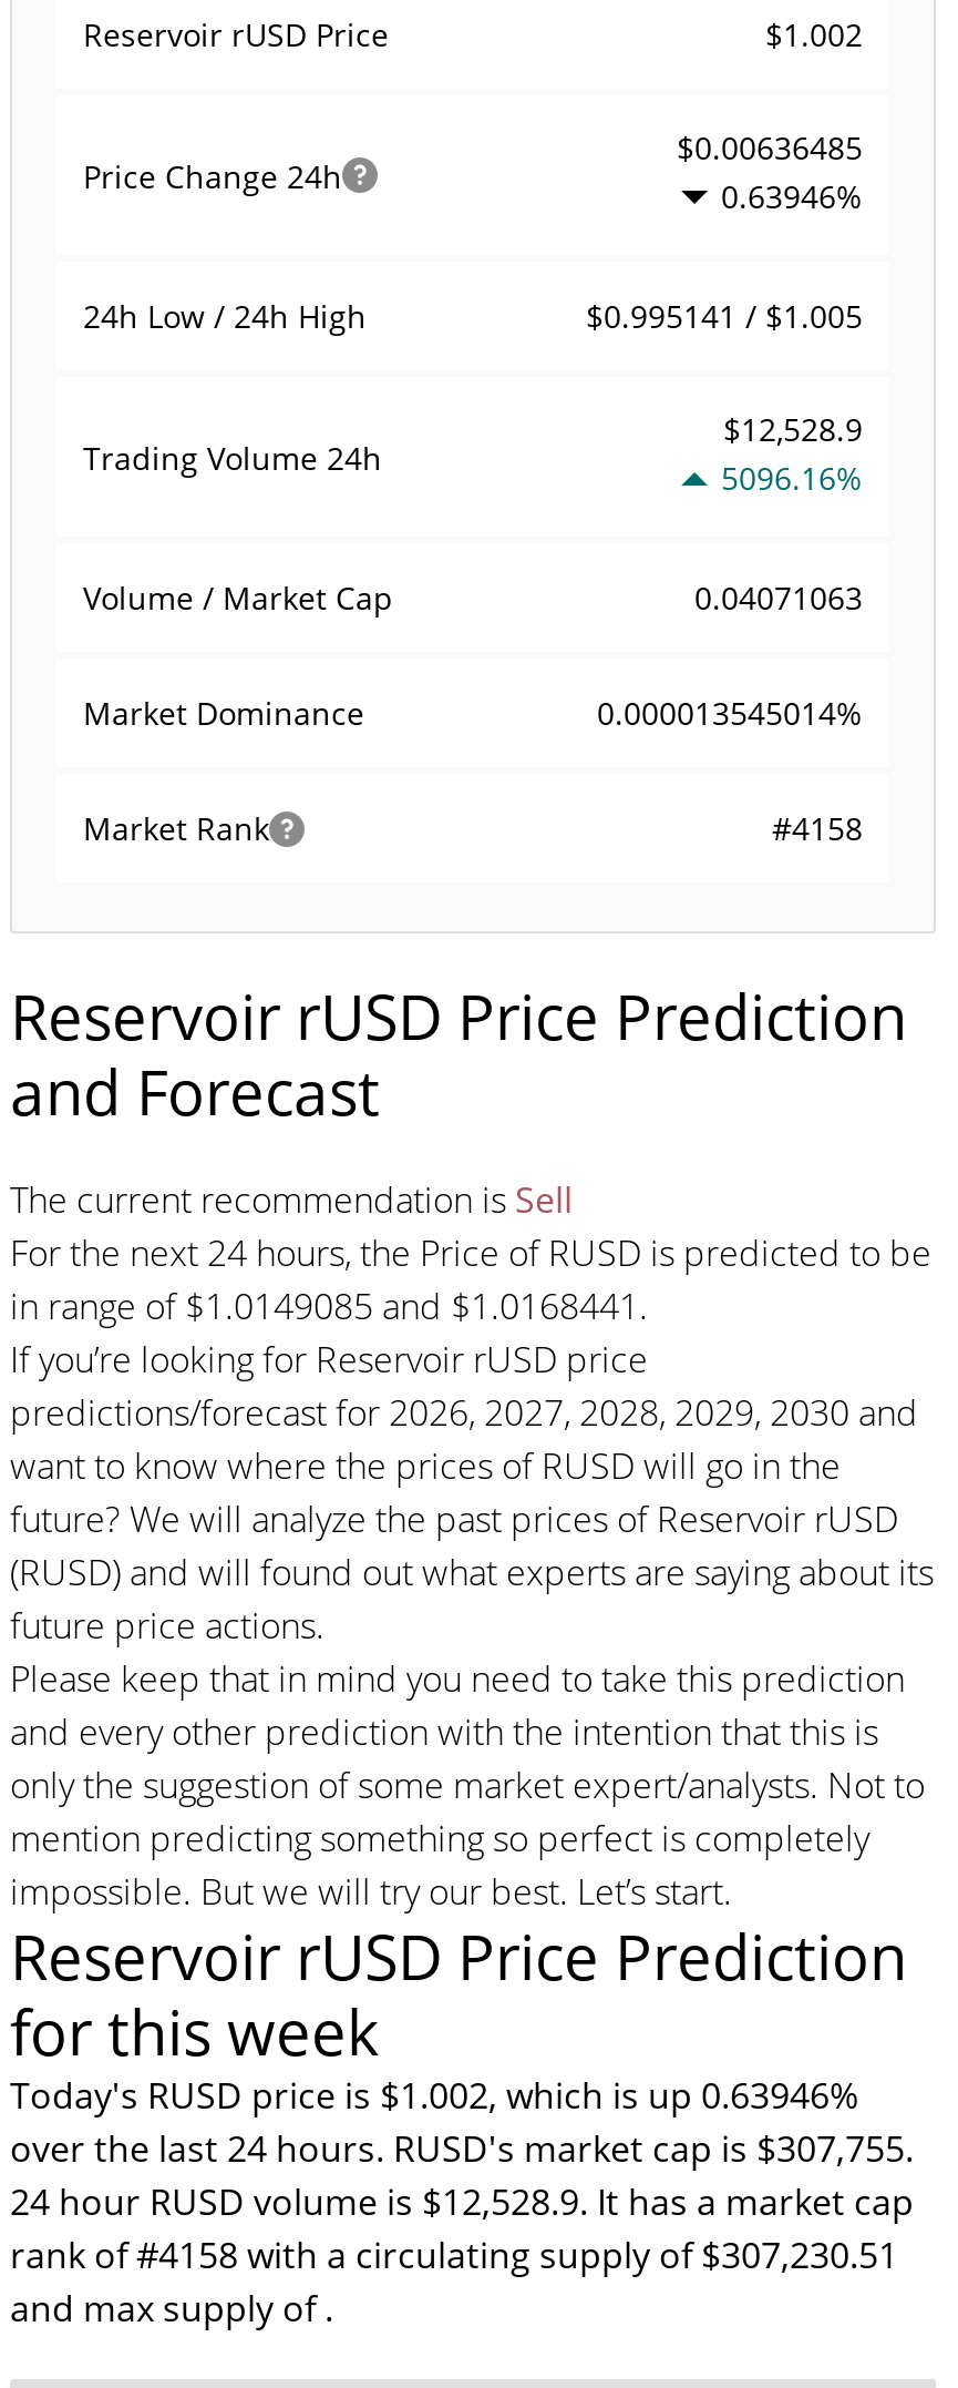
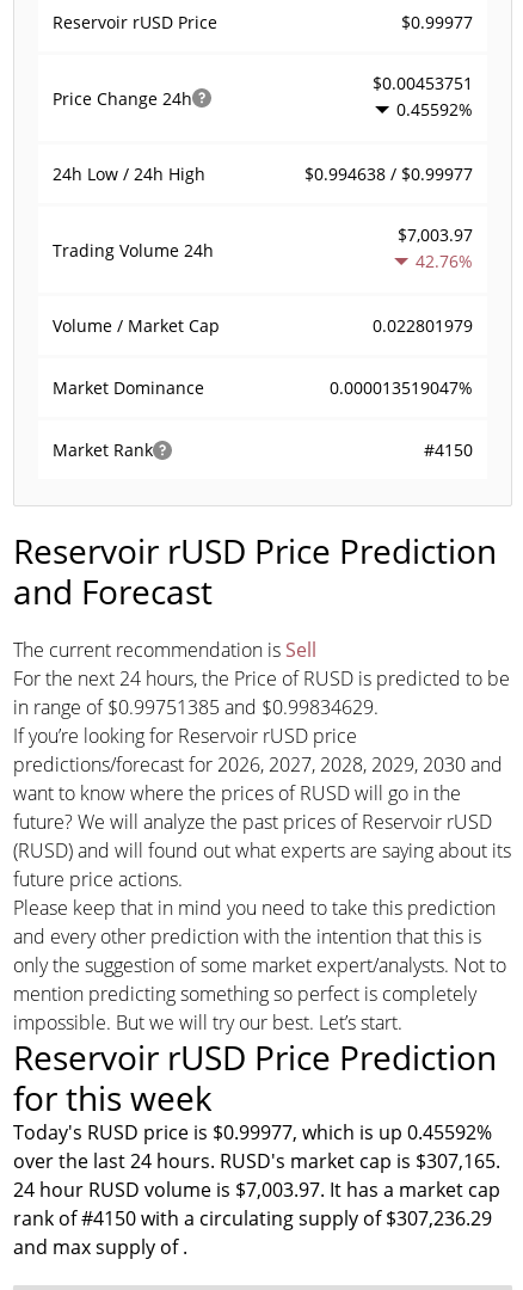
- $1.002
+ $0.99977

- $0.00636485
+ $0.00453751

- 0.63946%
+ 0.45592%

- $0.995141 / $1.005
+ $0.994638 / $0.99977

- $12,528.9
+ $7,003.97

- 5096.16%
+ 42.76%

- 0.04071063
+ 0.022801979

- 0.000013545014%
+ 0.000013519047%

- #4158
+ #4150

- in range of $1.0149085 and $1.0168441.
+ in range of $0.99751385 and $0.99834629.

- Today's RUSD price is $1.002, which is up 0.63946%
+ Today's RUSD price is $0.99977, which is up 0.45592%

- over the last 24 hours. RUSD's market cap is $307,755.
+ over the last 24 hours. RUSD's market cap is $307,165.

- 24 hour RUSD volume is $12,528.9. It has a market cap
+ 24 hour RUSD volume is $7,003.97. It has a market cap

- rank of #4158 with a circulating supply of $307,230.51
+ rank of #4150 with a circulating supply of $307,236.29
